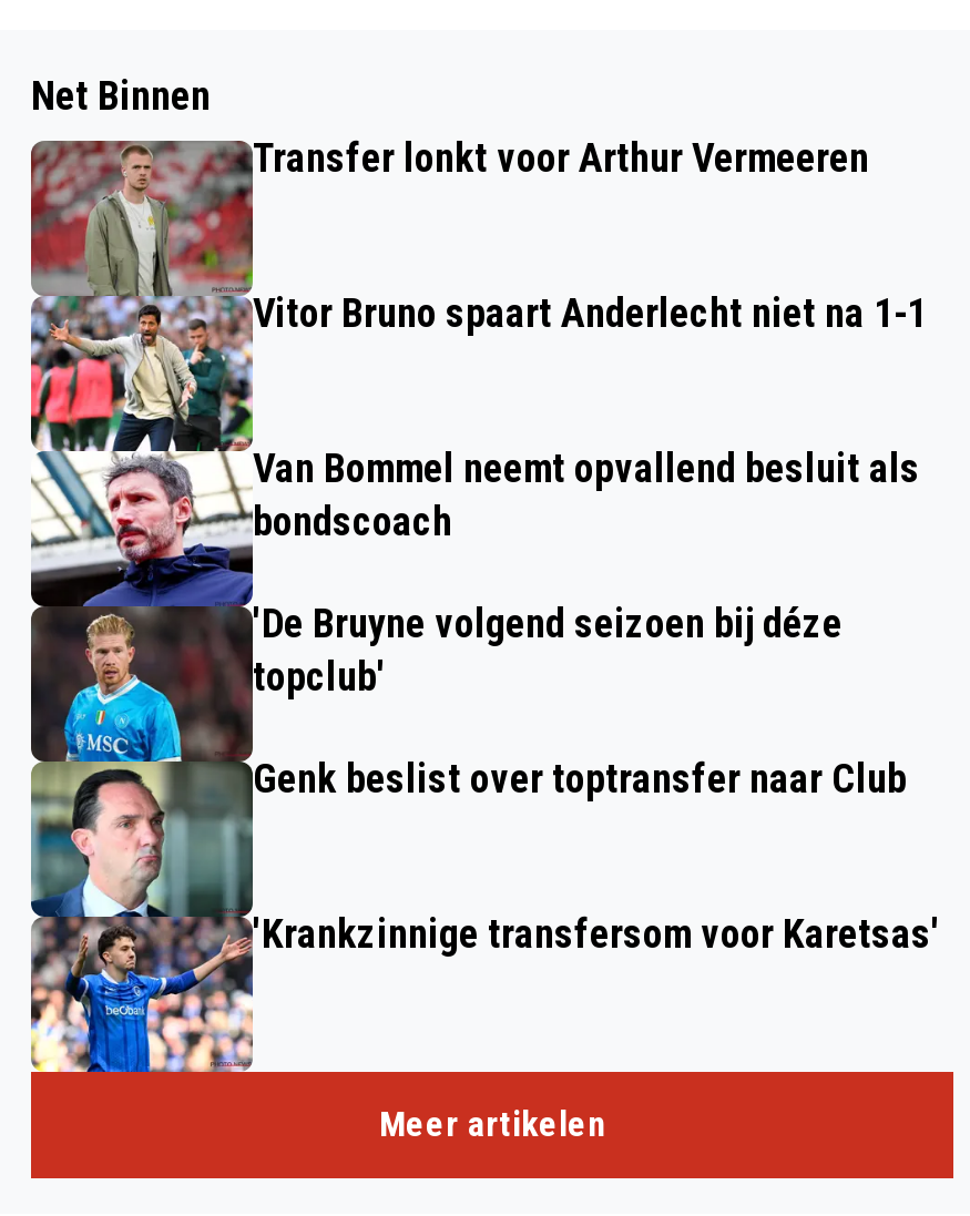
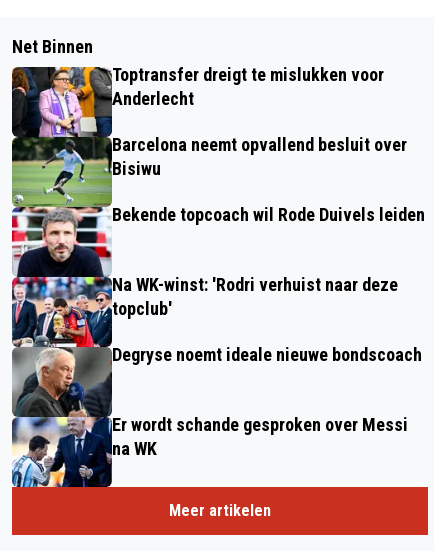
- [image]
- Transfer lonkt voor Arthur Vermeeren
+ [image]
+ Toptransfer dreigt te mislukken voor
+ Anderlecht

- Vitor Bruno spaart Anderlecht niet na 1-1
+ Barcelona neemt opvallend besluit over
+ Bisiwu

- Van Bommel neemt opvallend besluit als
- bondscoach
+ Bekende topcoach wil Rode Duivels leiden

- 'De Bruyne volgend seizoen bij déze
+ Na WK-winst: 'Rodri verhuist naar deze

- Genk beslist over toptransfer naar Club
+ Degryse noemt ideale nieuwe bondscoach

- 'Krankzinnige transfersom voor Karetsas'
+ Er wordt schande gesproken over Messi
+ na WK
